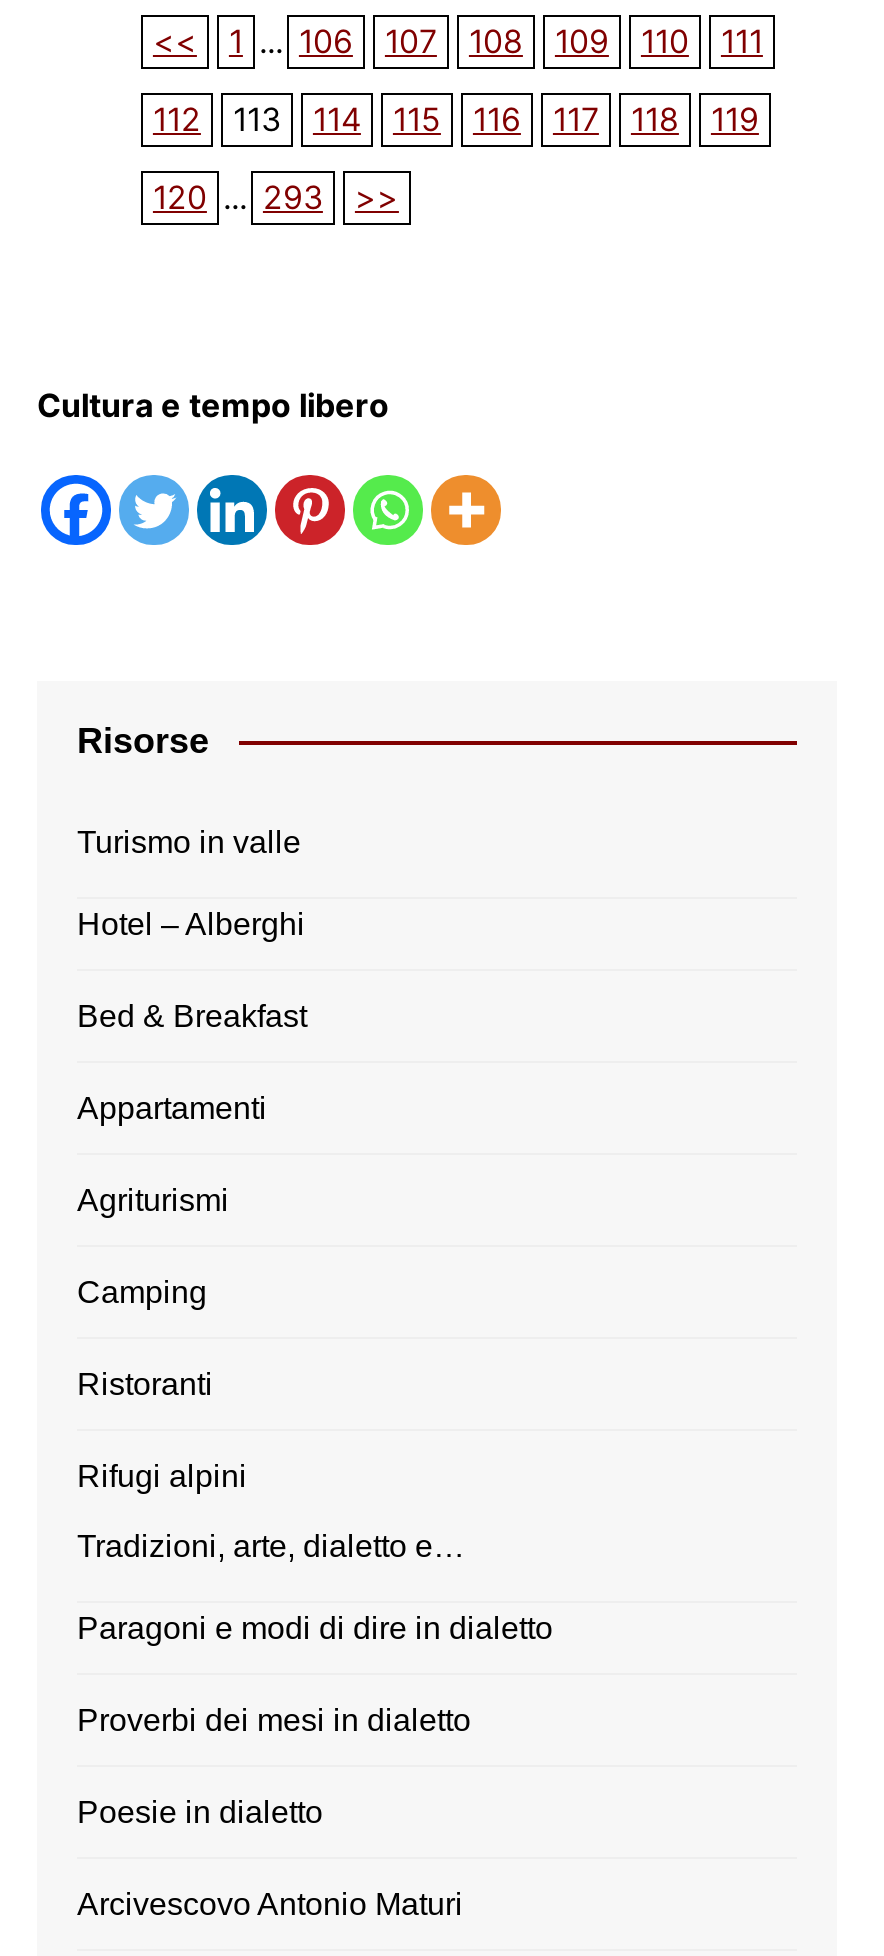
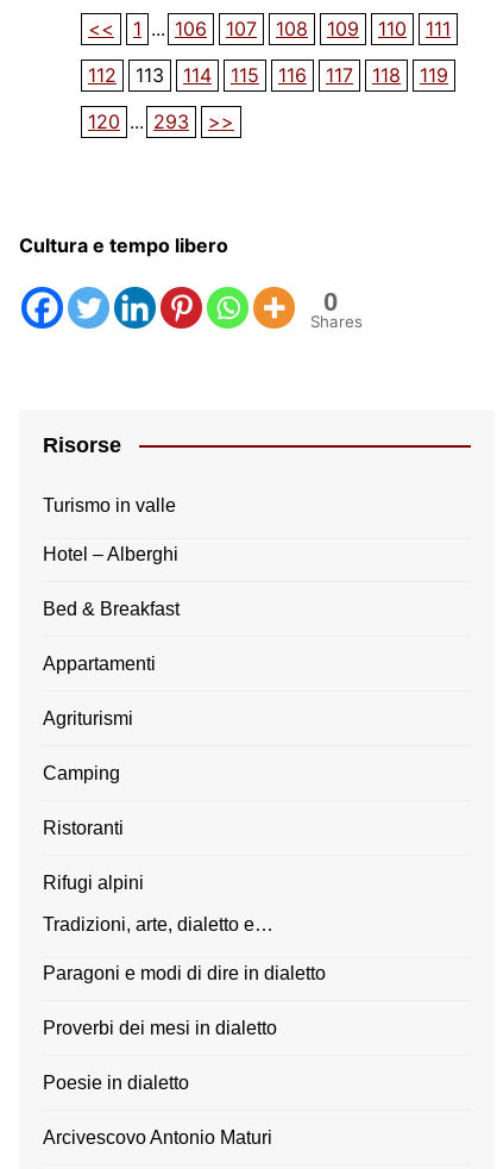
+ 0
+ Shares
